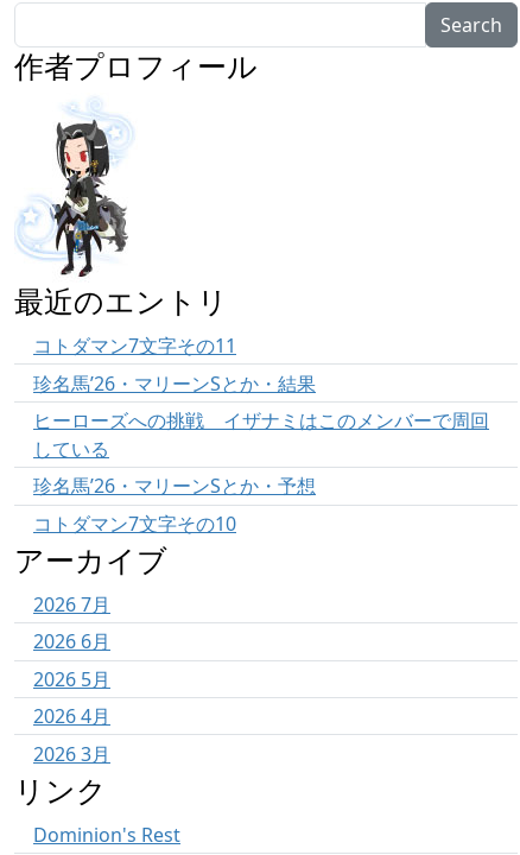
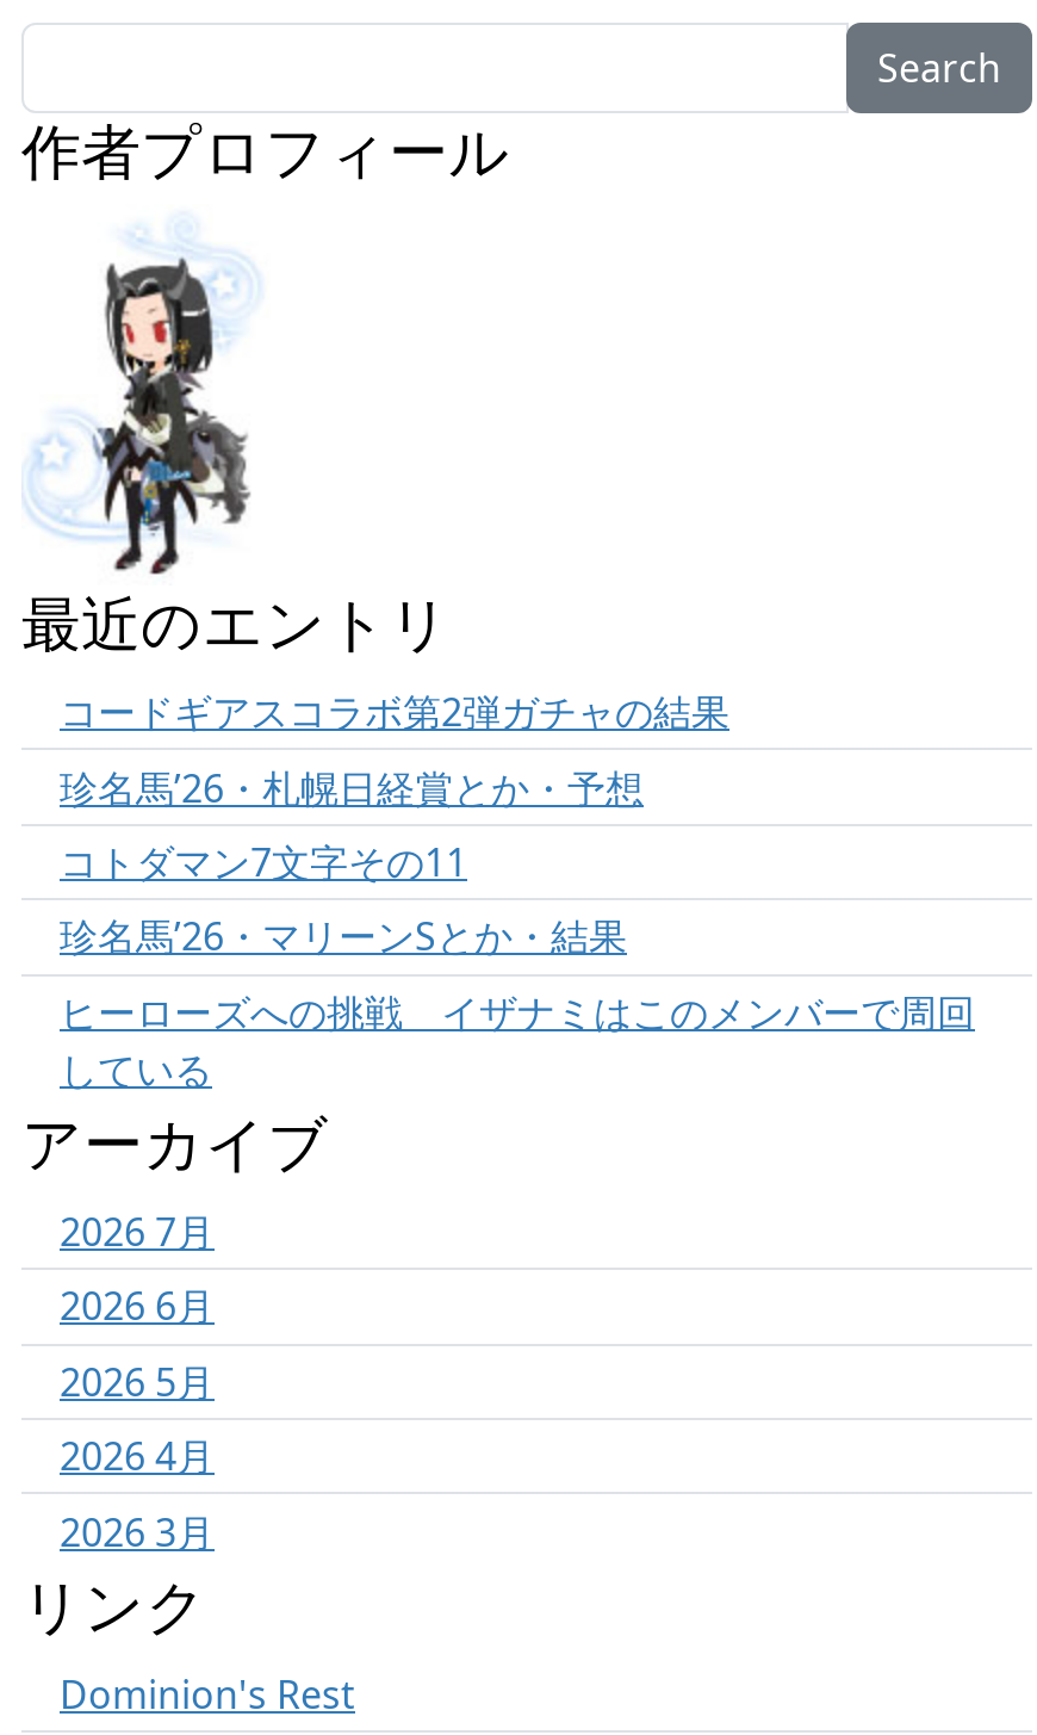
+ コードギアスコラボ第2弾ガチャの結果
+ 珍名馬’26・札幌日経賞とか・予想

moved down: コトダマン7文字その11 | 珍名馬’26・マリーンSとか・結果 | ヒーローズへの挑戦 イザナミはこのメンバーで周回 | している

- 珍名馬’26・マリーンSとか・予想
- コトダマン7文字その10
